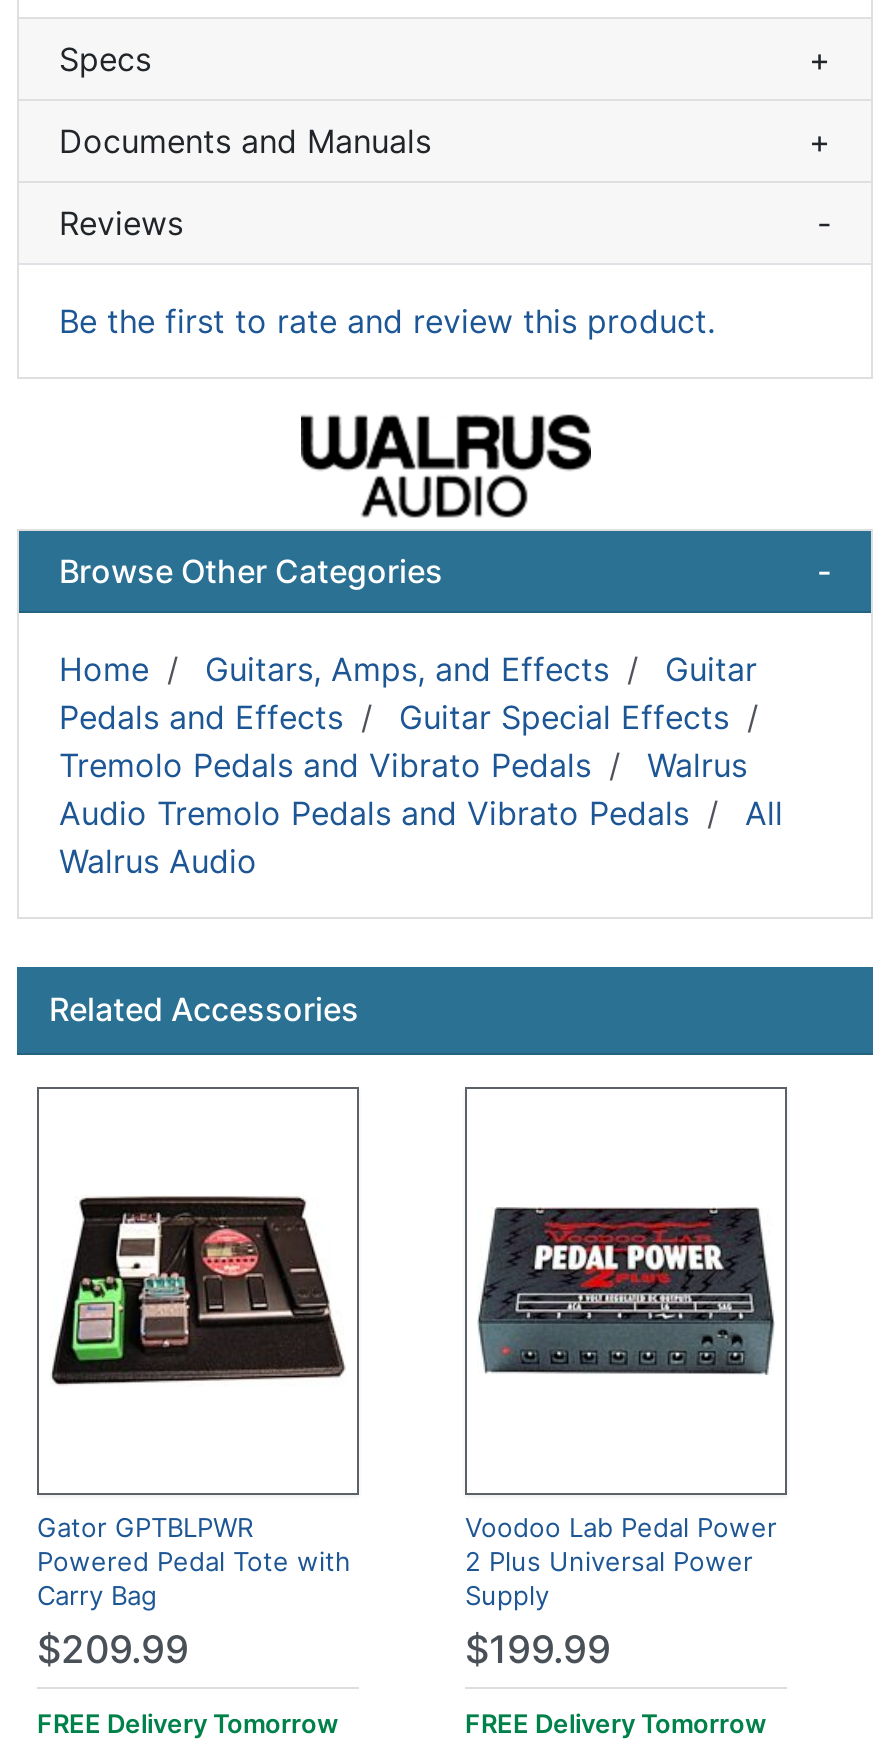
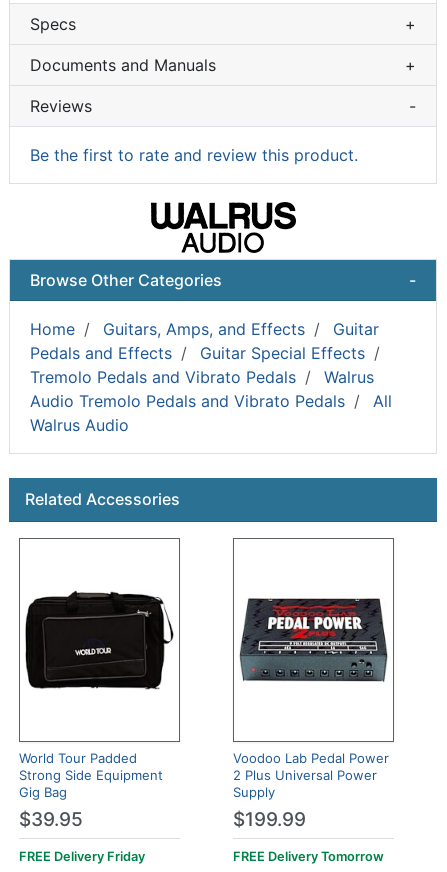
- [image]
+ [image]

- Gator GPTBLPWR
- Powered Pedal Tote with
- Carry Bag
- $209.99
+ World Tour Padded
+ Strong Side Equipment
+ Gig Bag
+ $39.95

- FREE Delivery Tomorrow
+ FREE Delivery Friday
